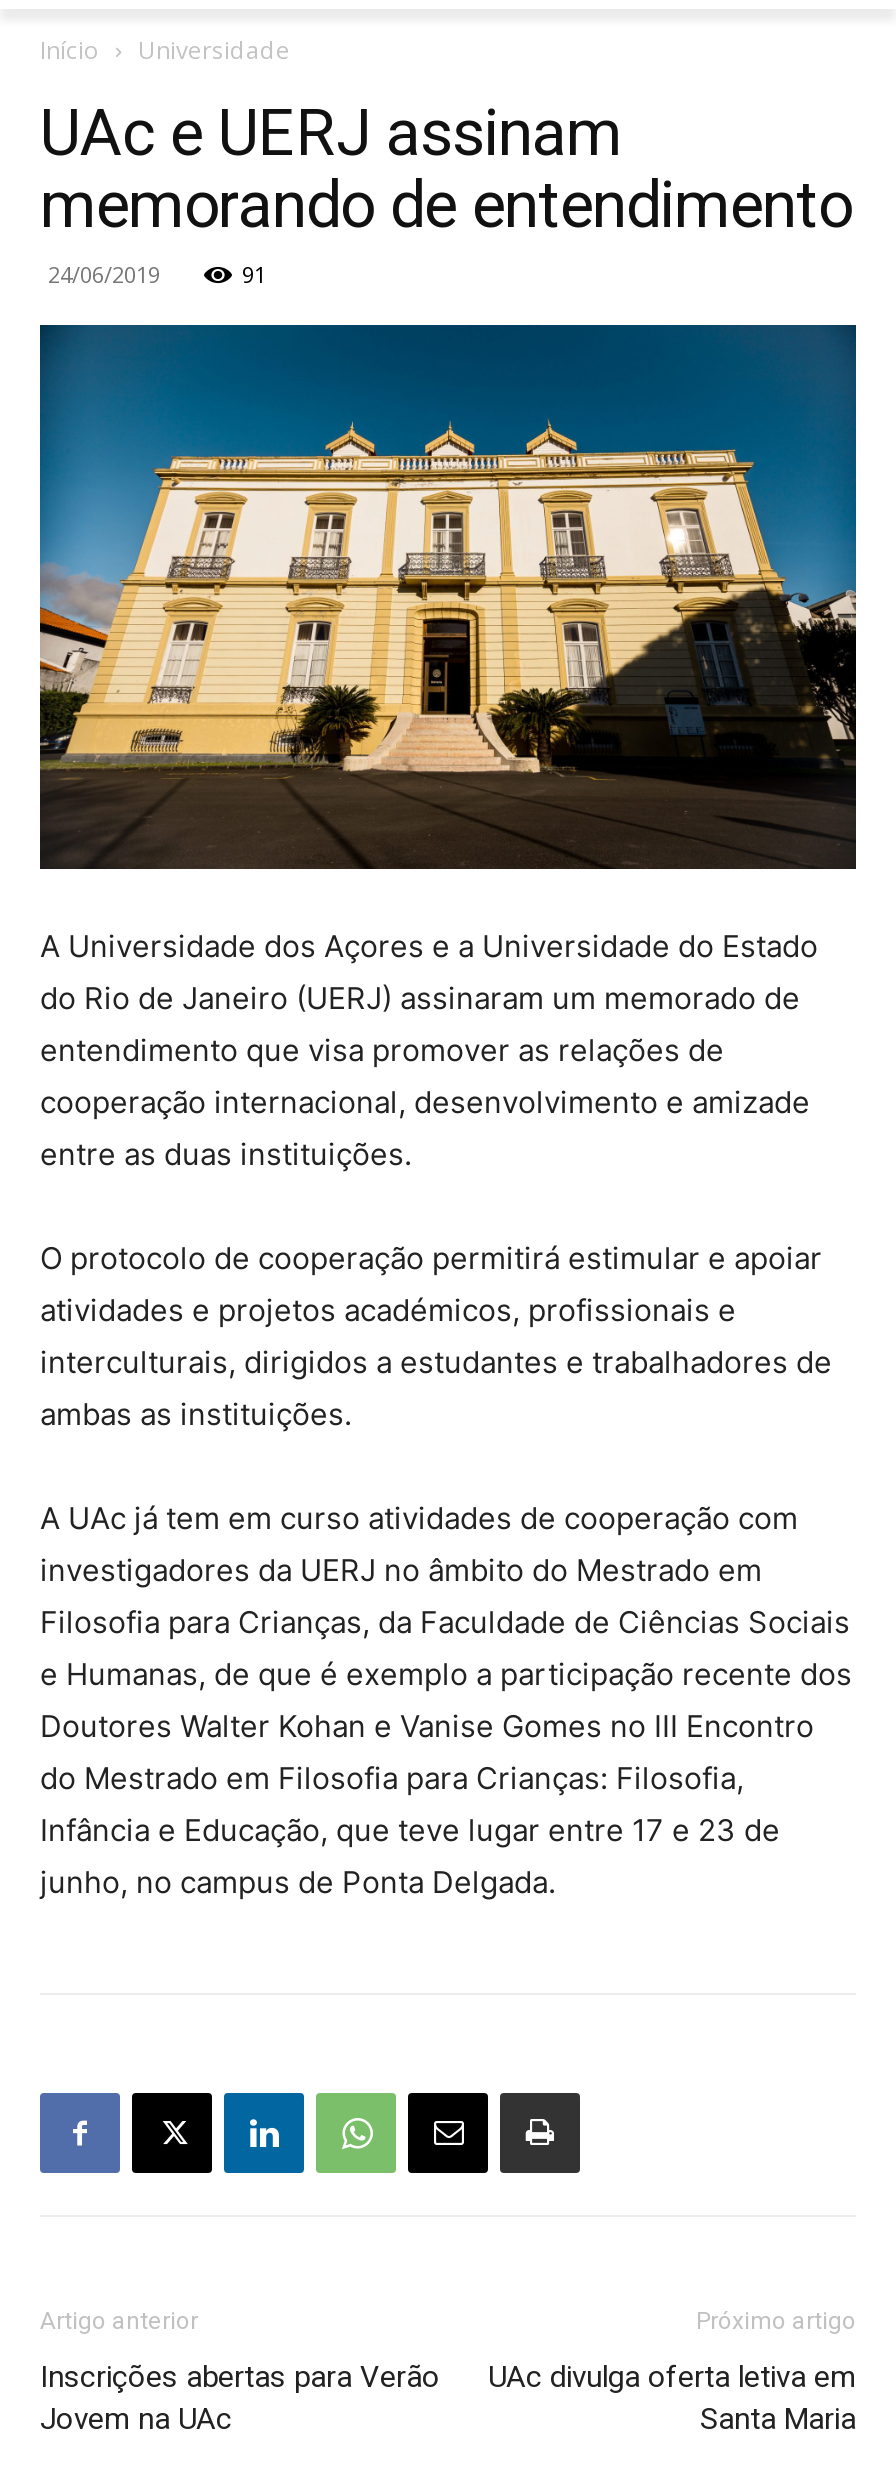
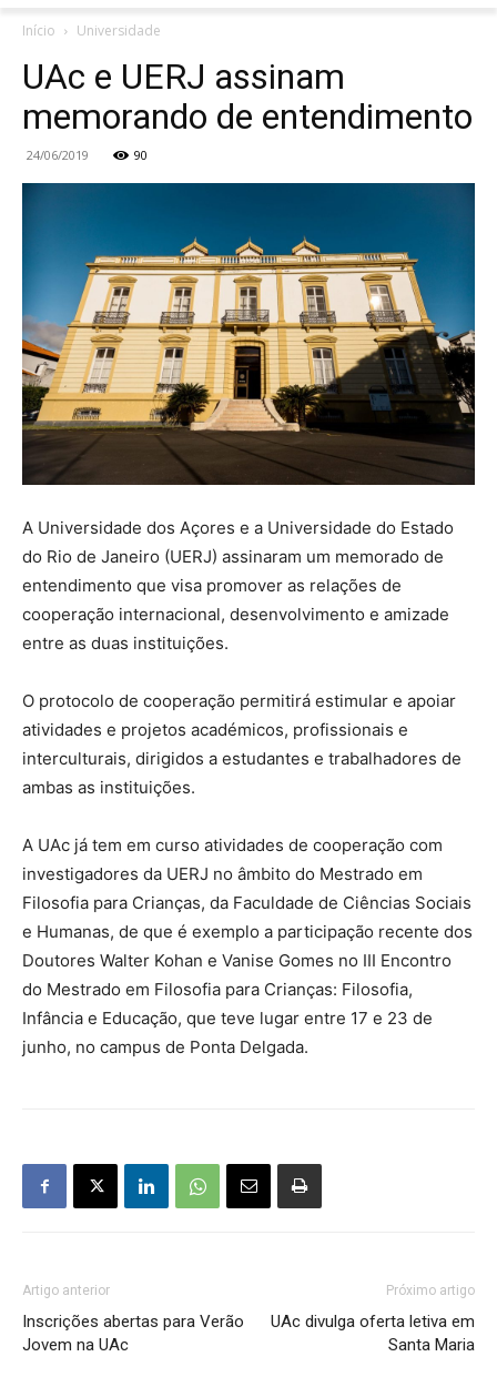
- 91
+ 90
